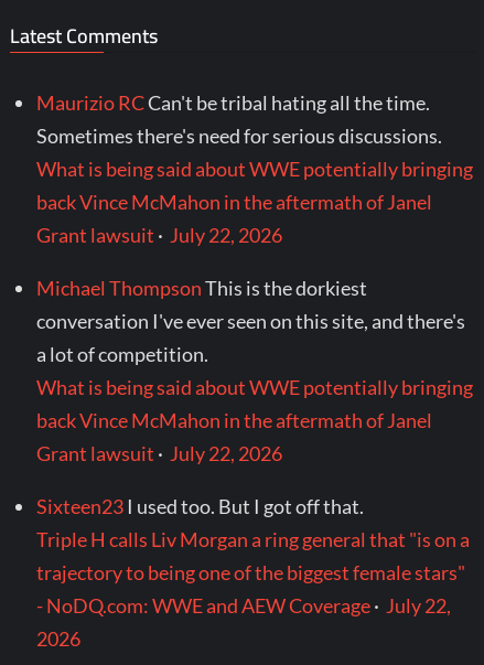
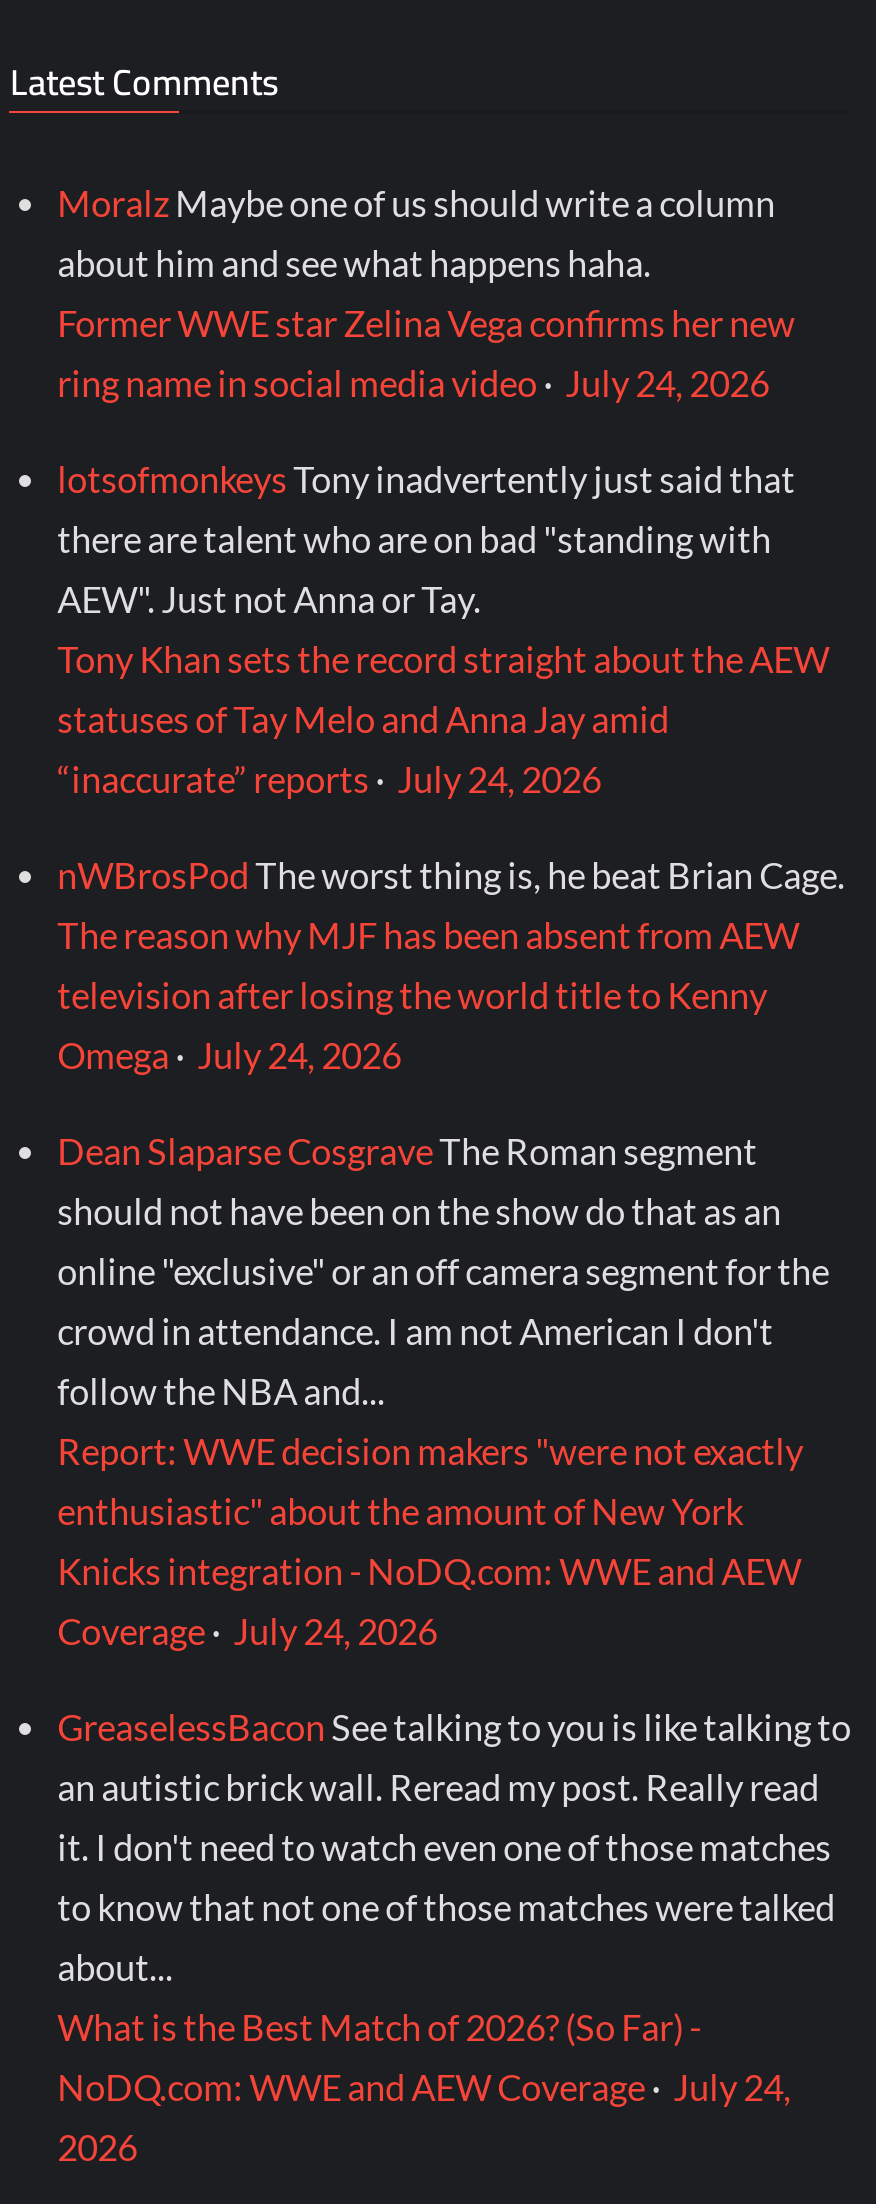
- Maurizio RC Can't be tribal hating all the time.
- Sometimes there's need for serious discussions.
- What is being said about WWE potentially bringing
- back Vince McMahon in the aftermath of Janel
- Grant lawsuit · July 22, 2026
- Michael Thompson This is the dorkiest
- conversation I've ever seen on this site, and there's
- a lot of competition.
- What is being said about WWE potentially bringing
- back Vince McMahon in the aftermath of Janel
- Grant lawsuit · July 22, 2026
- Sixteen23 I used too. But I got off that.
- Triple H calls Liv Morgan a ring general that "is on a
- trajectory to being one of the biggest female stars"
- - NoDQ.com: WWE and AEW Coverage · July 22,
+ Moralz Maybe one of us should write a column
+ about him and see what happens haha.
+ Former WWE star Zelina Vega confirms her new
+ ring name in social media video · July 24, 2026
+ lotsofmonkeys Tony inadvertently just said that
+ there are talent who are on bad "standing with
+ AEW". Just not Anna or Tay.
+ Tony Khan sets the record straight about the AEW
+ statuses of Tay Melo and Anna Jay amid
+ “inaccurate” reports · July 24, 2026
+ nWBrosPod The worst thing is, he beat Brian Cage.
+ The reason why MJF has been absent from AEW
+ television after losing the world title to Kenny
+ Omega · July 24, 2026
+ Dean Slaparse Cosgrave The Roman segment
+ should not have been on the show do that as an
+ online "exclusive" or an off camera segment for the
+ crowd in attendance. I am not American I don't
+ follow the NBA and...
+ Report: WWE decision makers "were not exactly
+ enthusiastic" about the amount of New York
+ Knicks integration - NoDQ.com: WWE and AEW
+ Coverage · July 24, 2026
+ GreaselessBacon See talking to you is like talking to
+ an autistic brick wall. Reread my post. Really read
+ it. I don't need to watch even one of those matches
+ to know that not one of those matches were talked
+ about...
+ What is the Best Match of 2026? (So Far) -
+ NoDQ.com: WWE and AEW Coverage · July 24,
